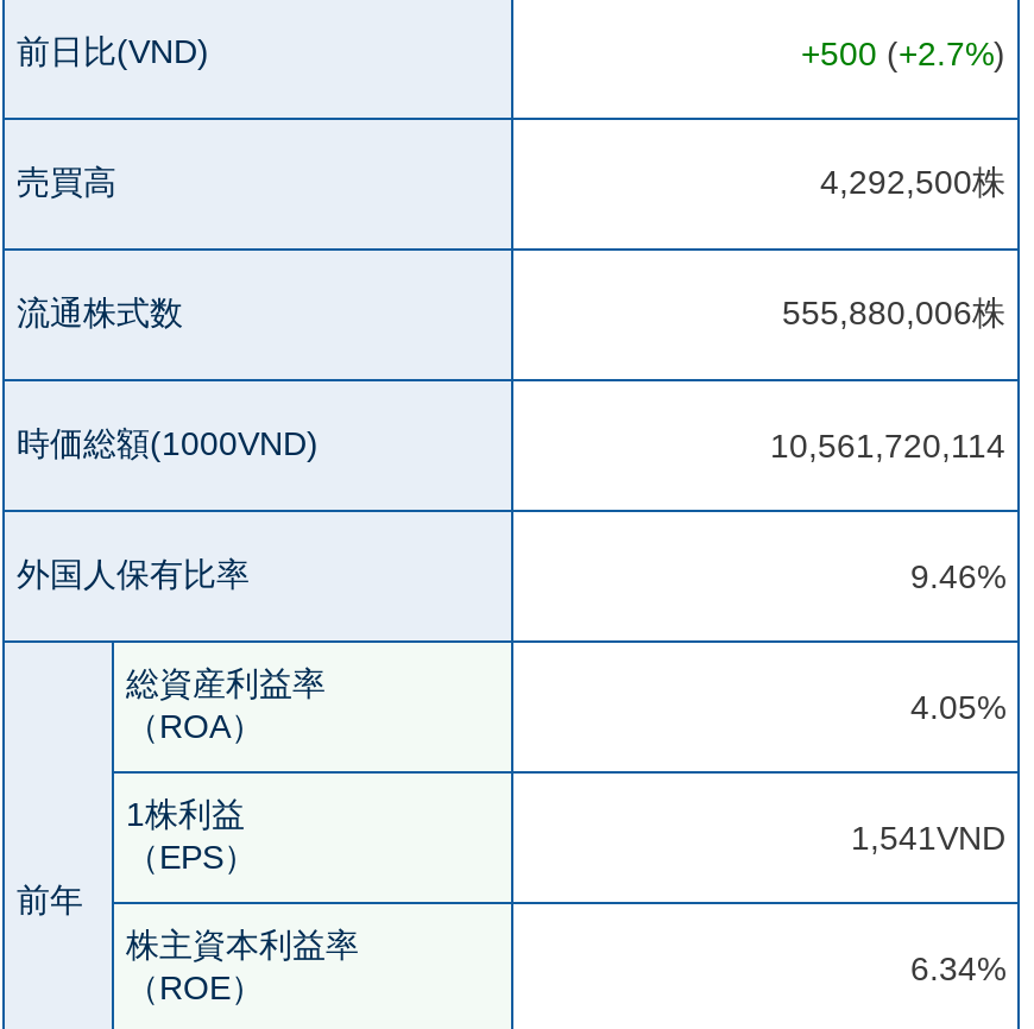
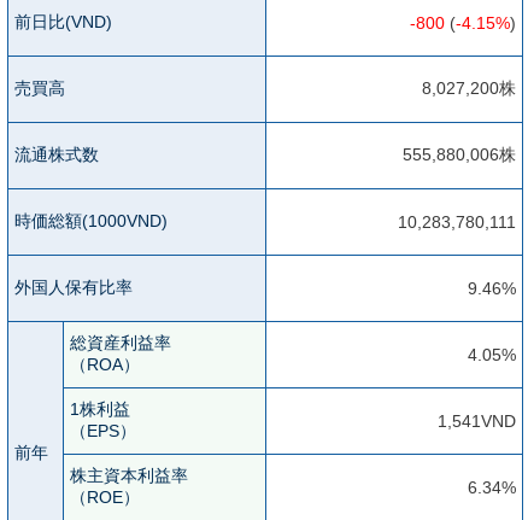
- +500 (+2.7%)
+ -800 (-4.15%)

- 4,292,500株
+ 8,027,200株

- 10,561,720,114
+ 10,283,780,111
